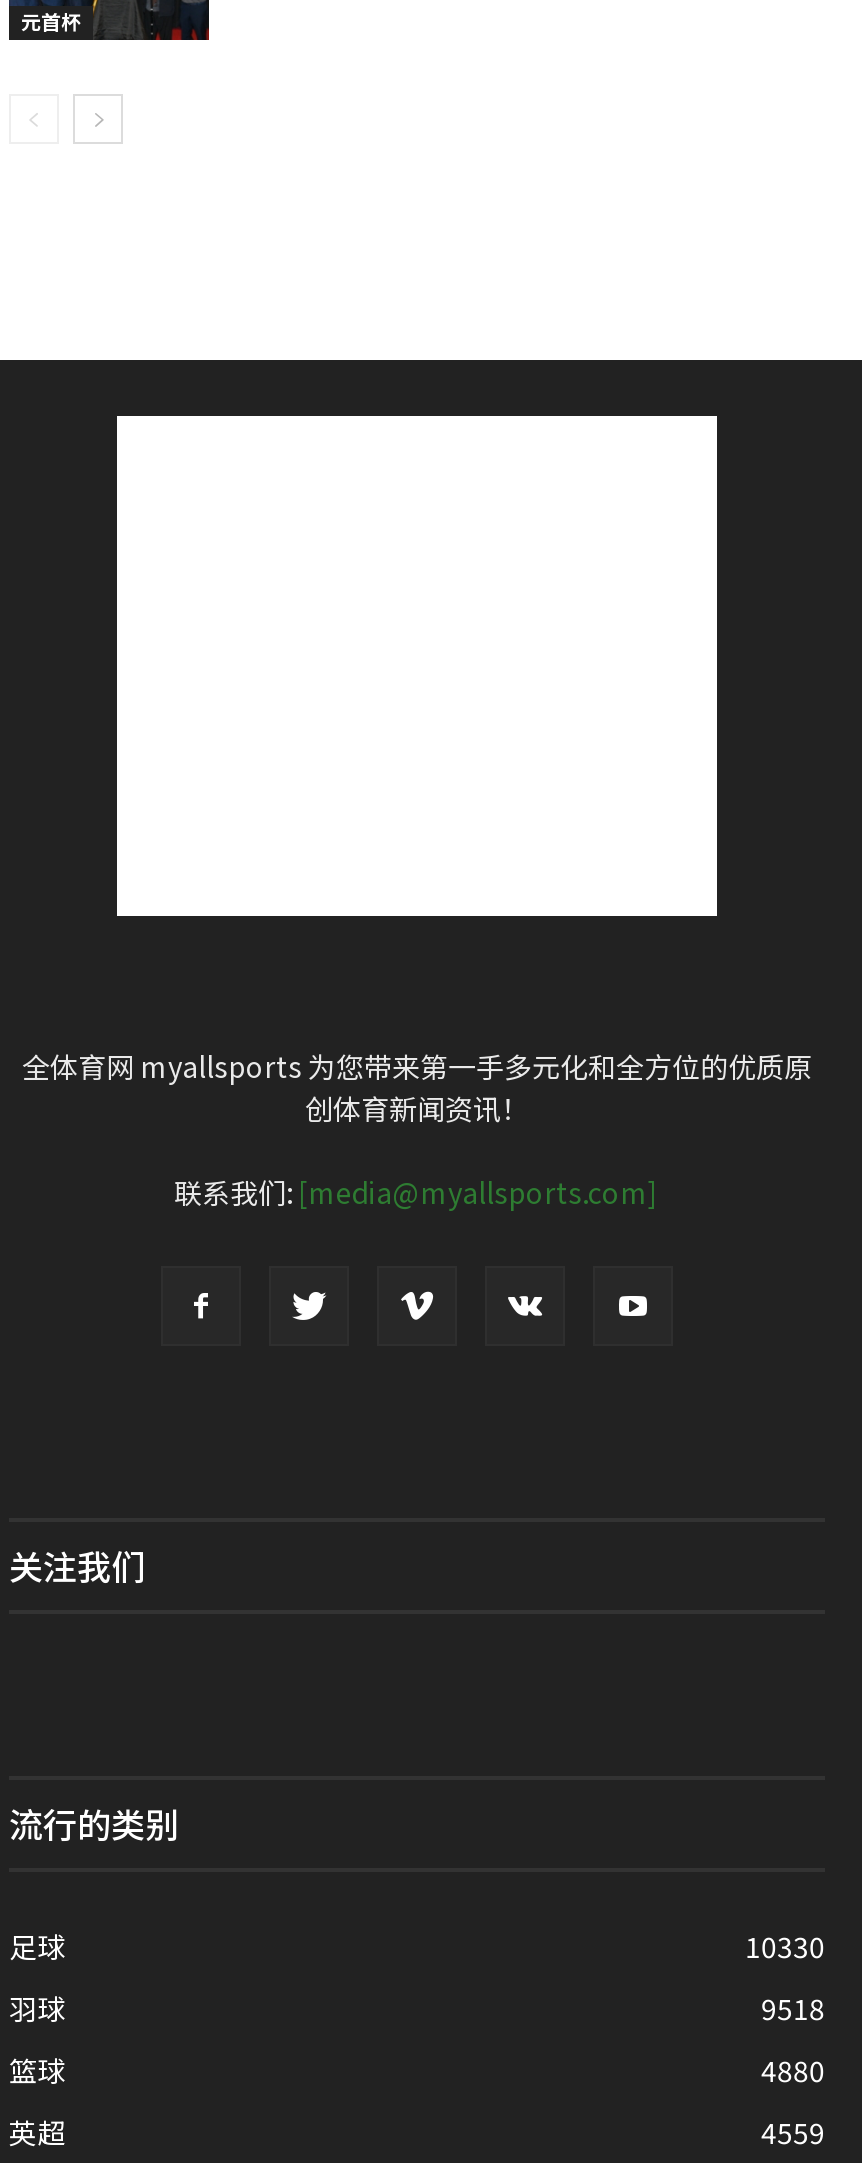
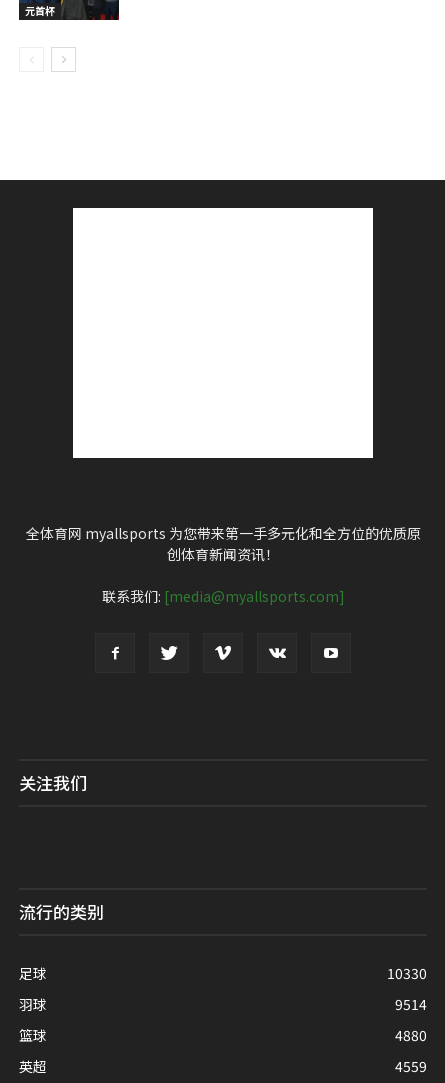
- 9518
+ 9514
